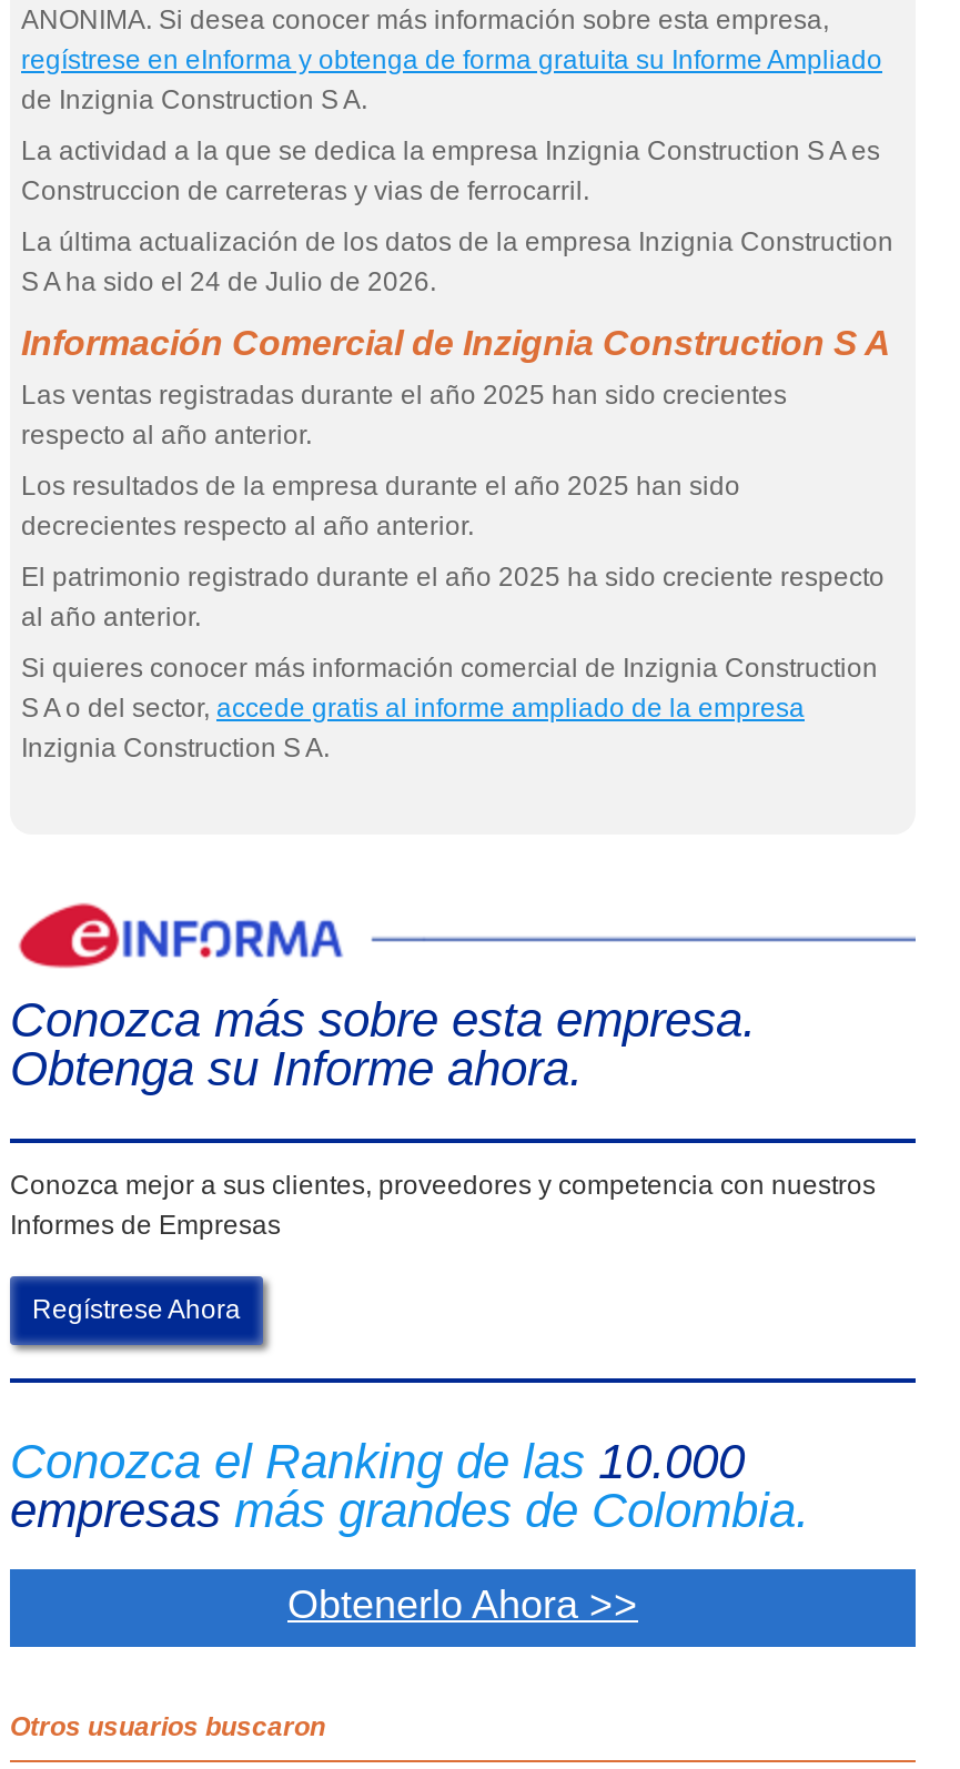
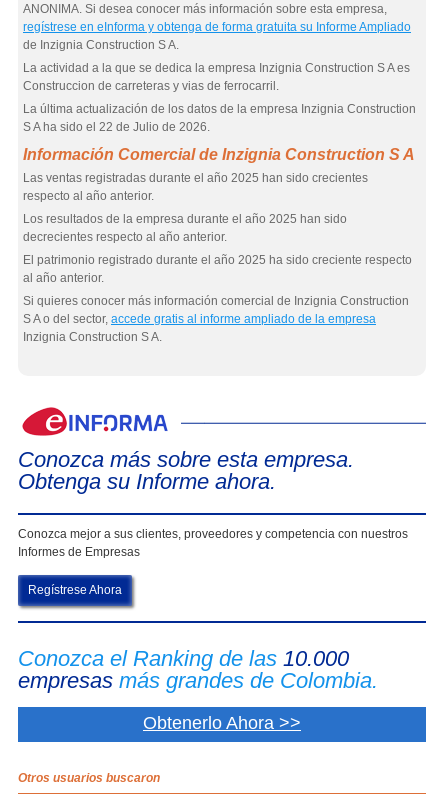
- S A ha sido el 24 de Julio de 2026.
+ S A ha sido el 22 de Julio de 2026.
